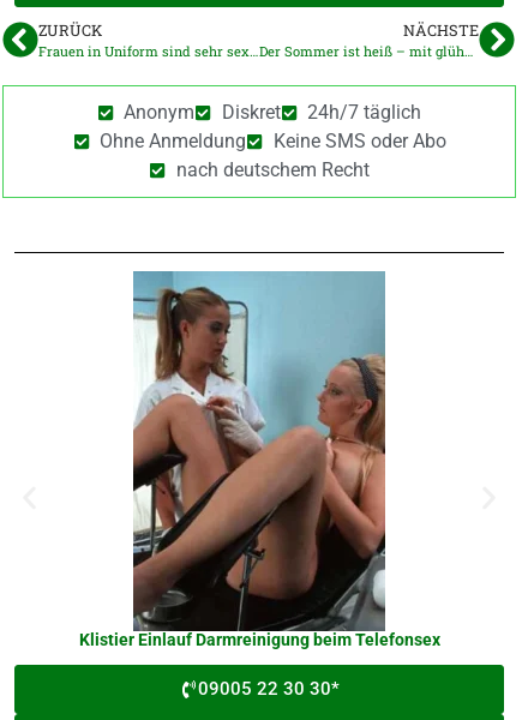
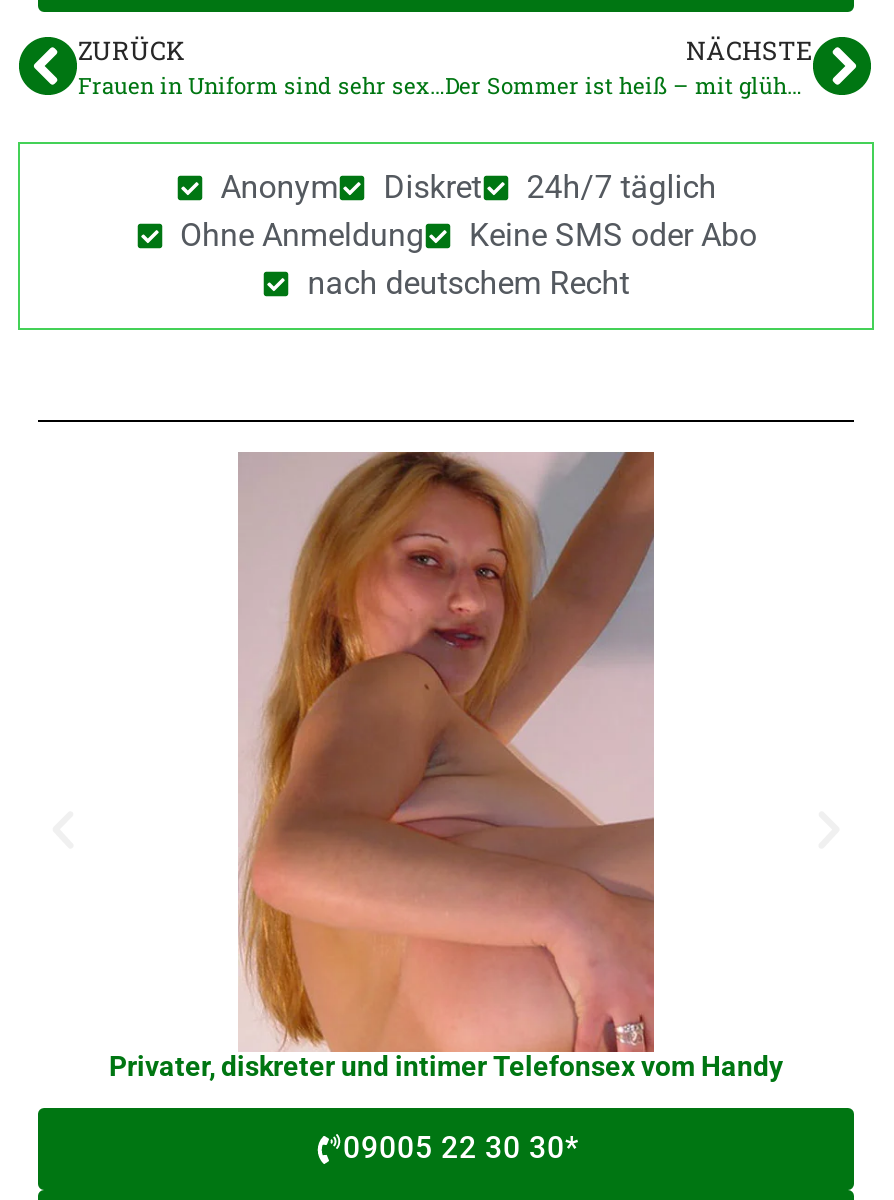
- [image]
- Klistier Einlauf Darmreinigung beim Telefonsex
+ [image]
+ Privater, diskreter und intimer Telefonsex vom Handy
